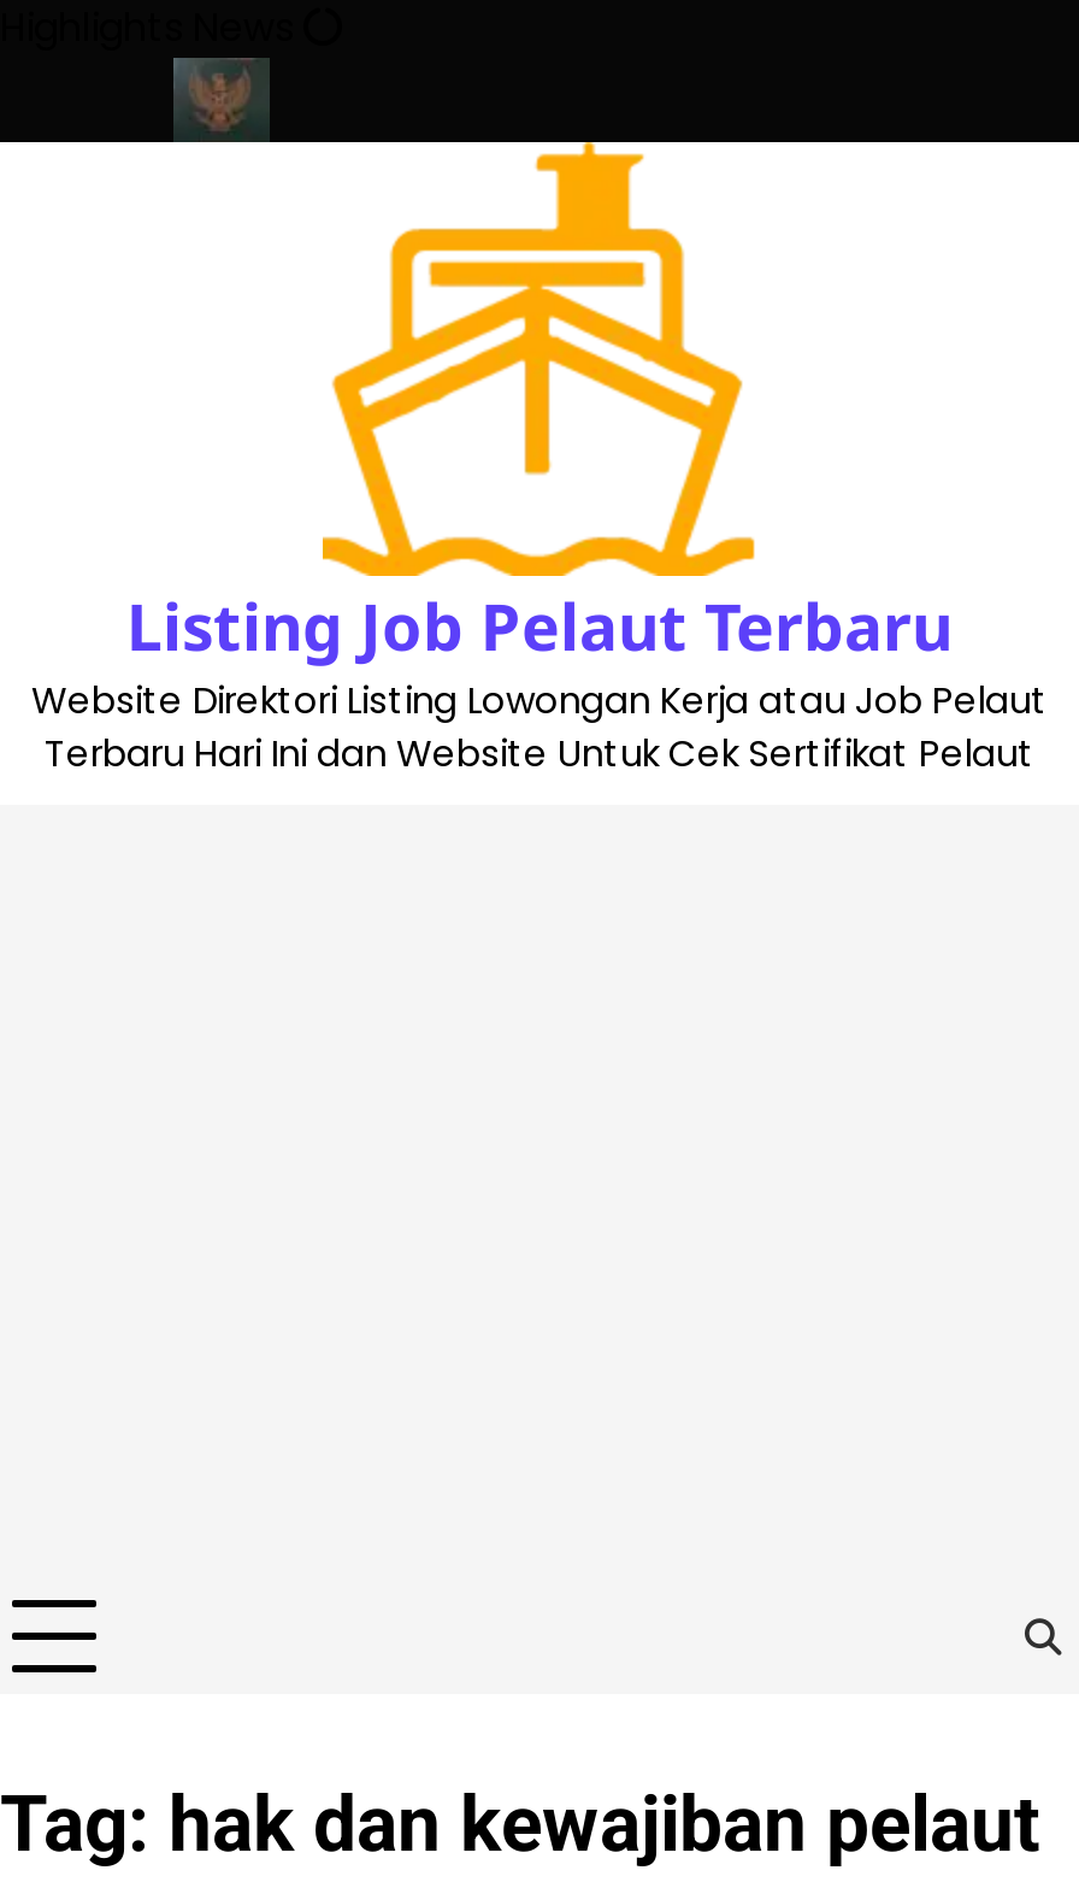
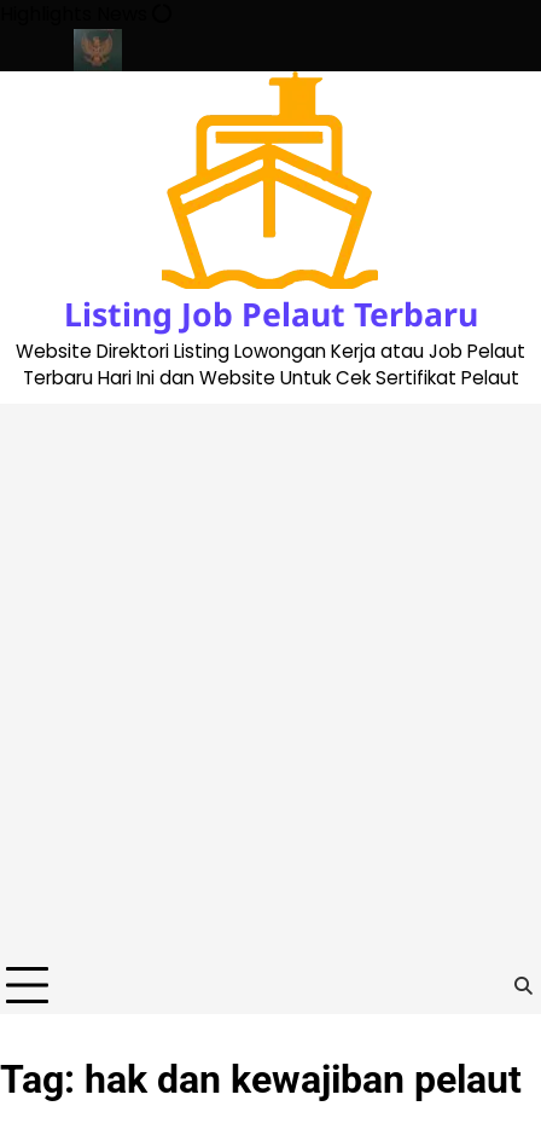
- [image]
+ [image]
